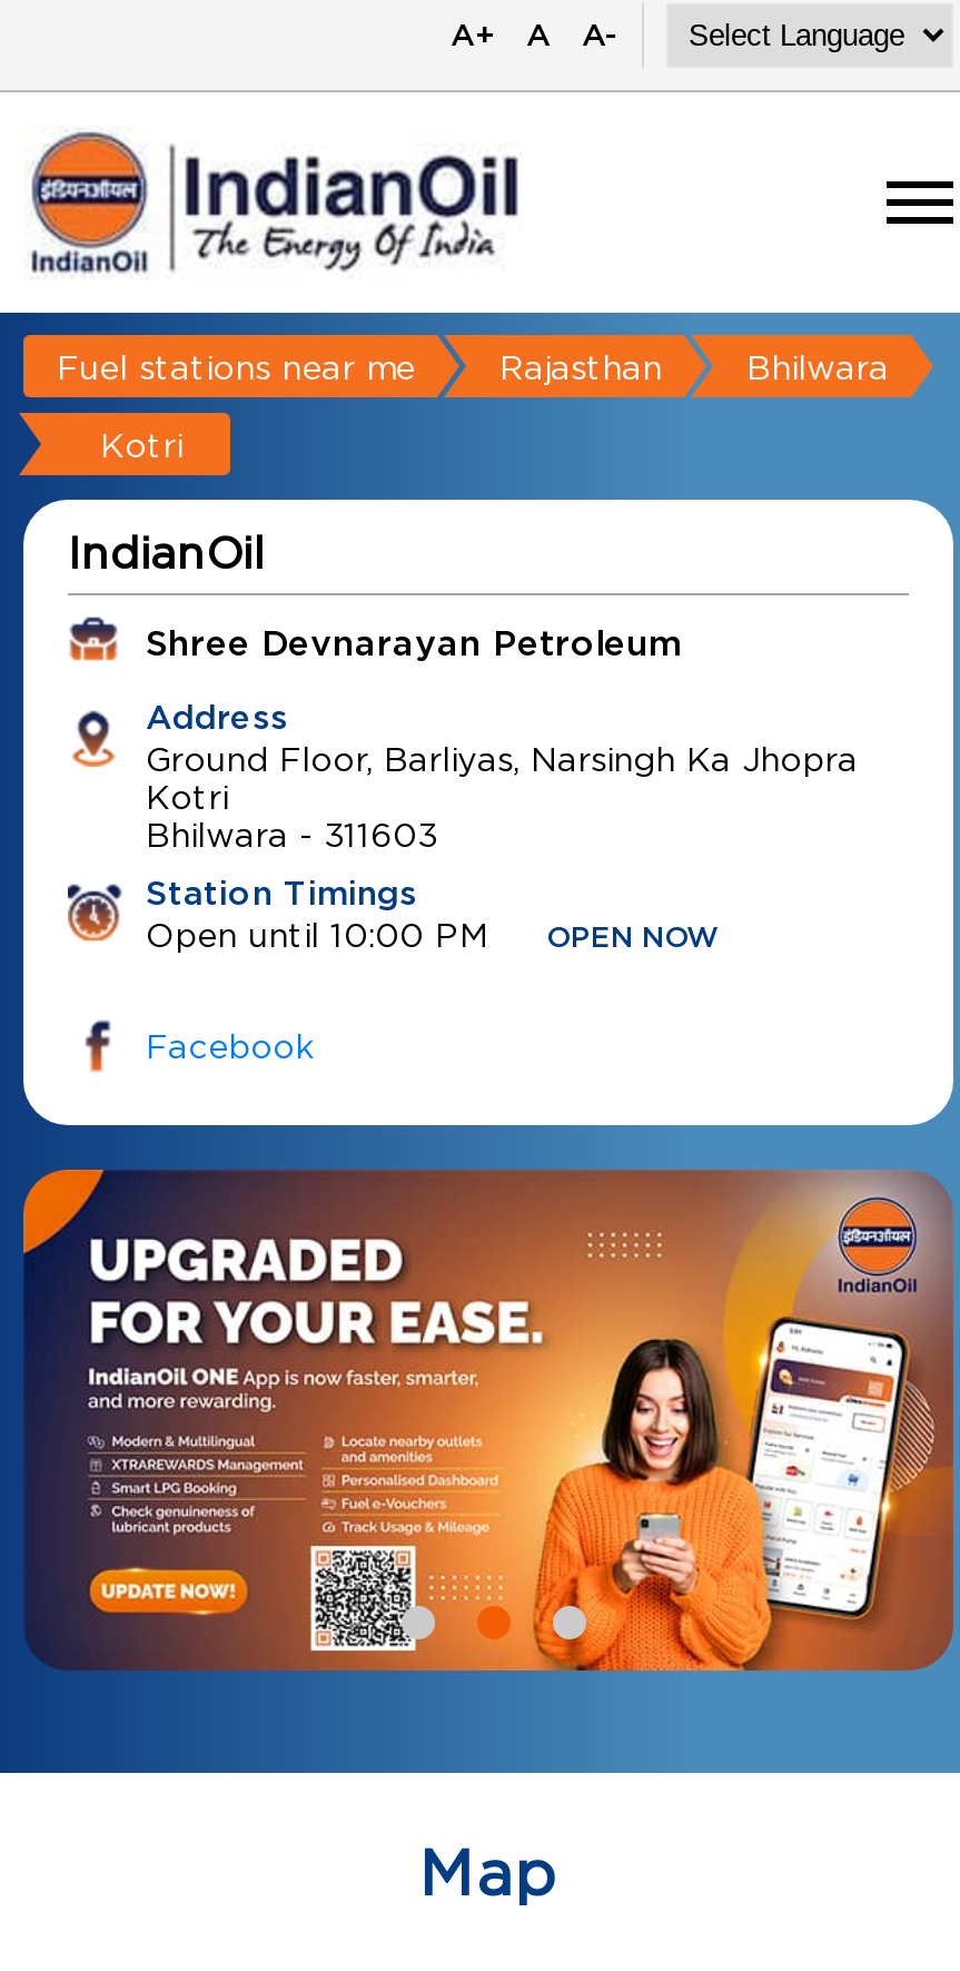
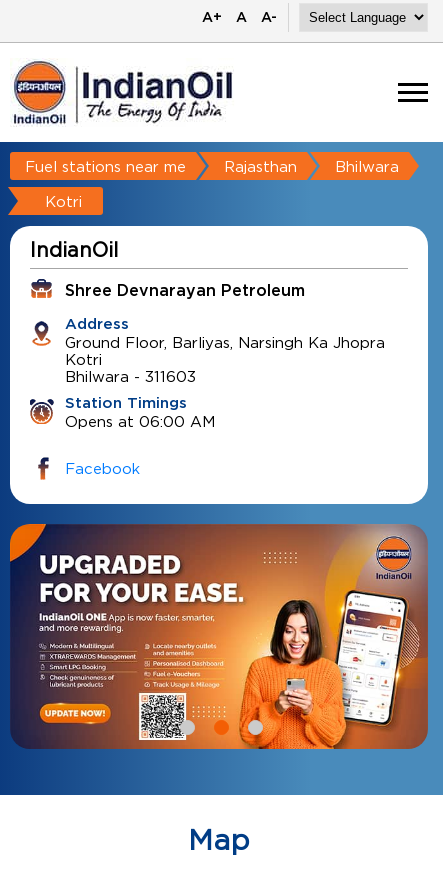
- Open until 10:00 PM
- OPEN NOW
+ Opens at 06:00 AM
